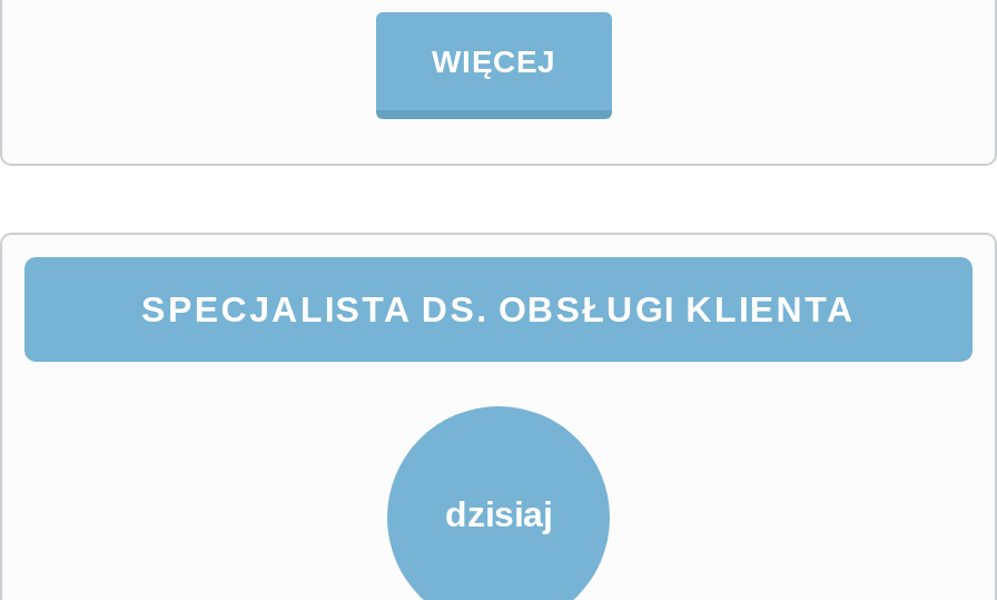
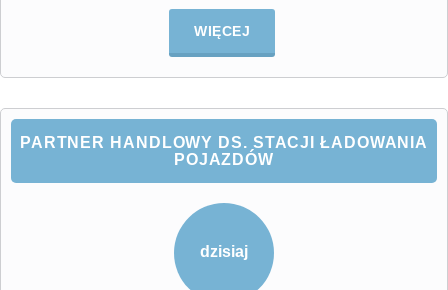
- SPECJALISTA DS. OBSŁUGI KLIENTA
+ PARTNER HANDLOWY DS. STACJI ŁADOWANIA
+ POJAZDÓW
